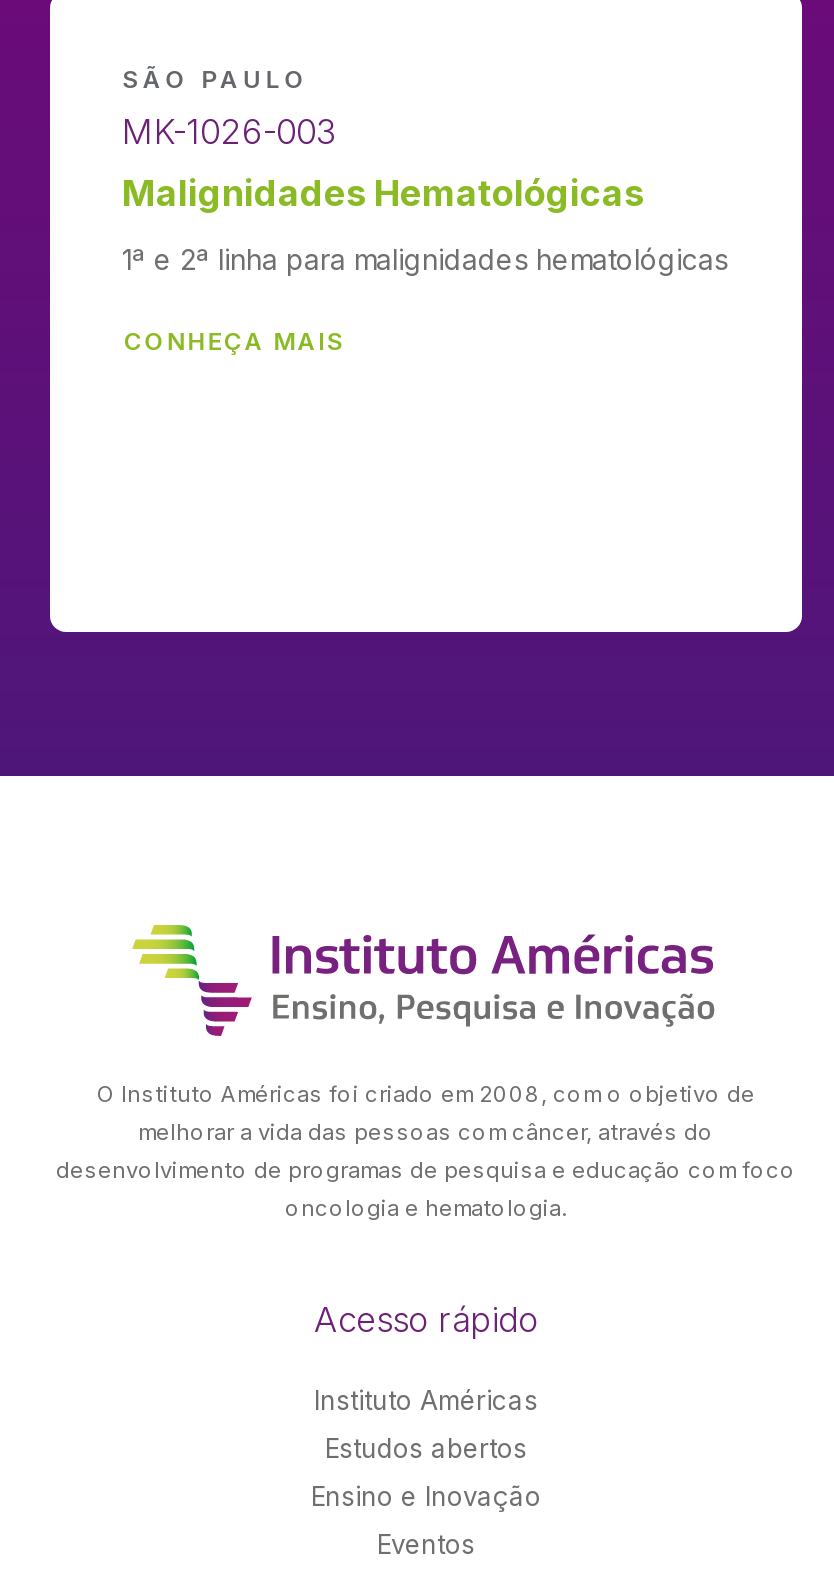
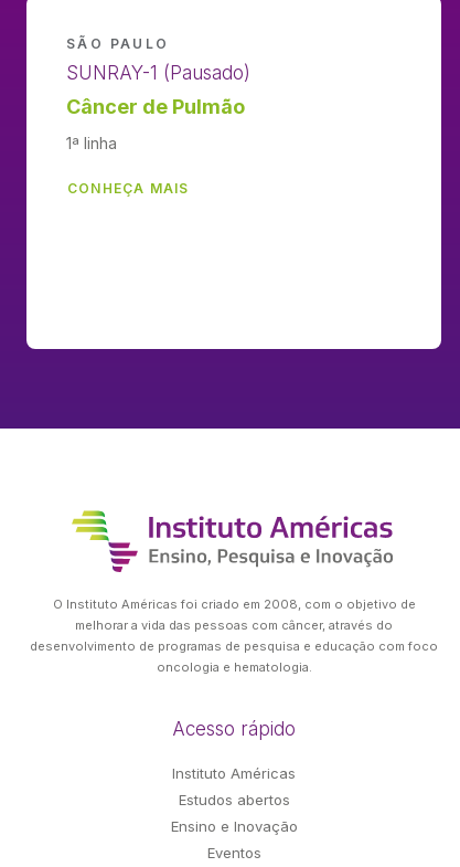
- MK-1026-003
+ SUNRAY-1 (Pausado)

- Malignidades Hematológicas
+ Câncer de Pulmão

- 1ª e 2ª linha para malignidades hematológicas
+ 1ª linha
